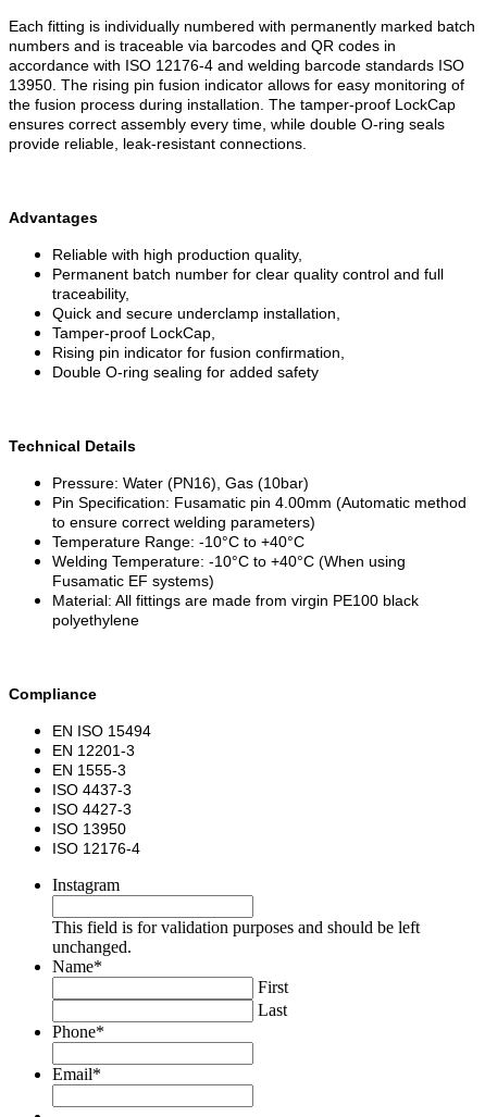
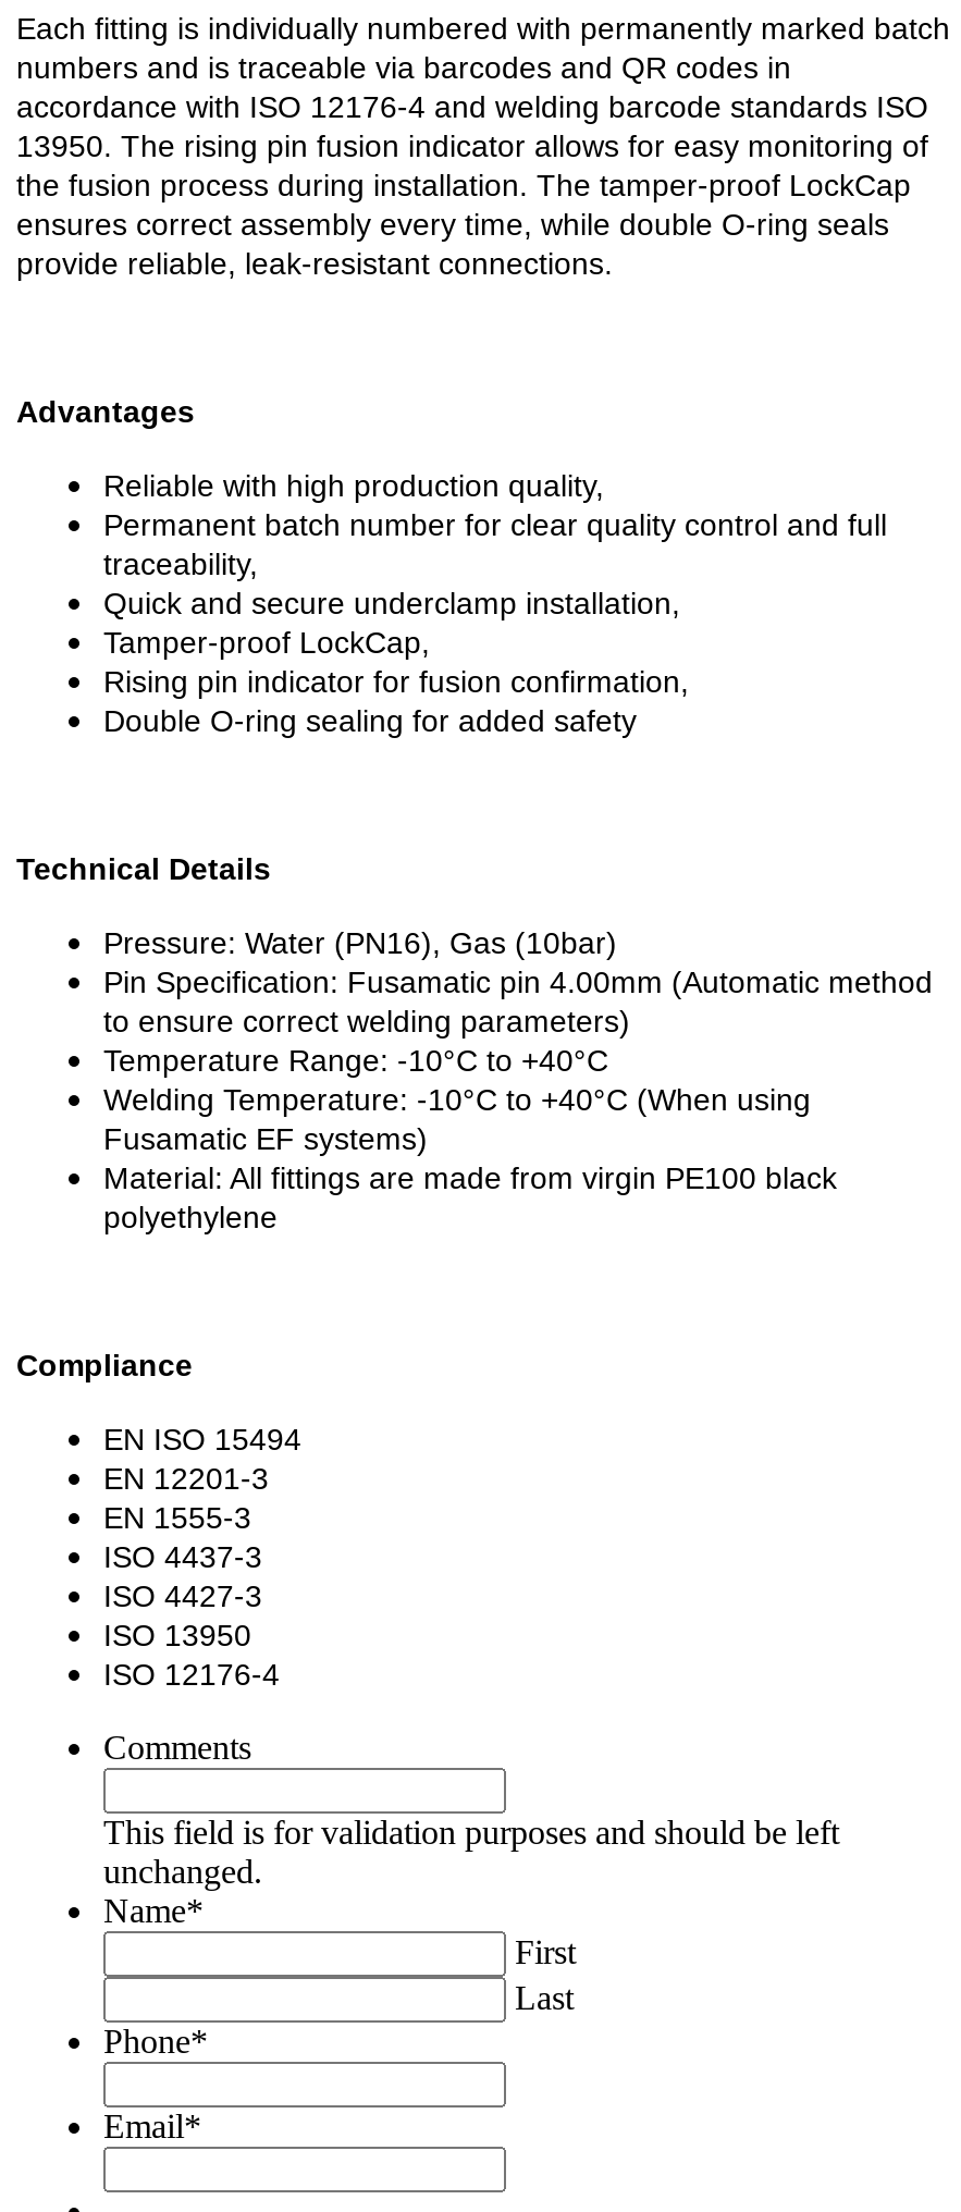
- Instagram
+ Comments
